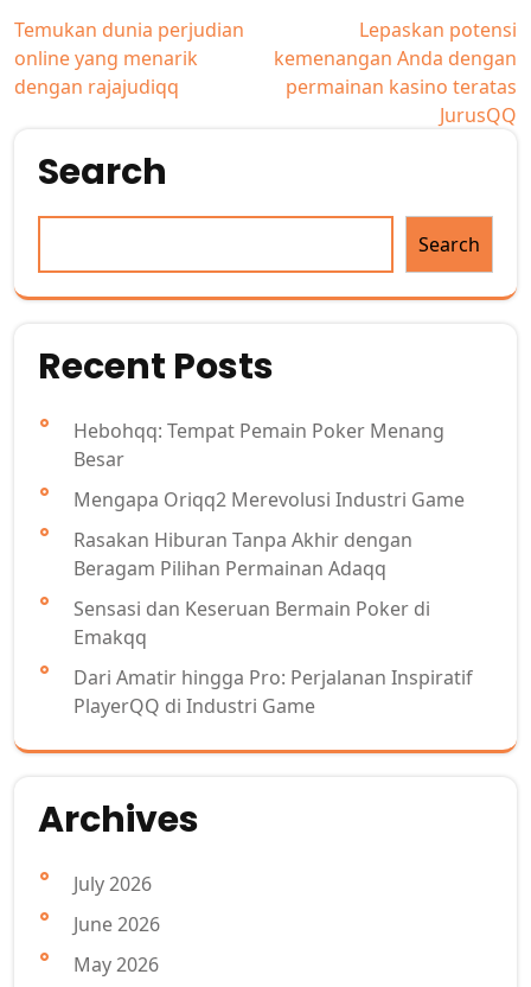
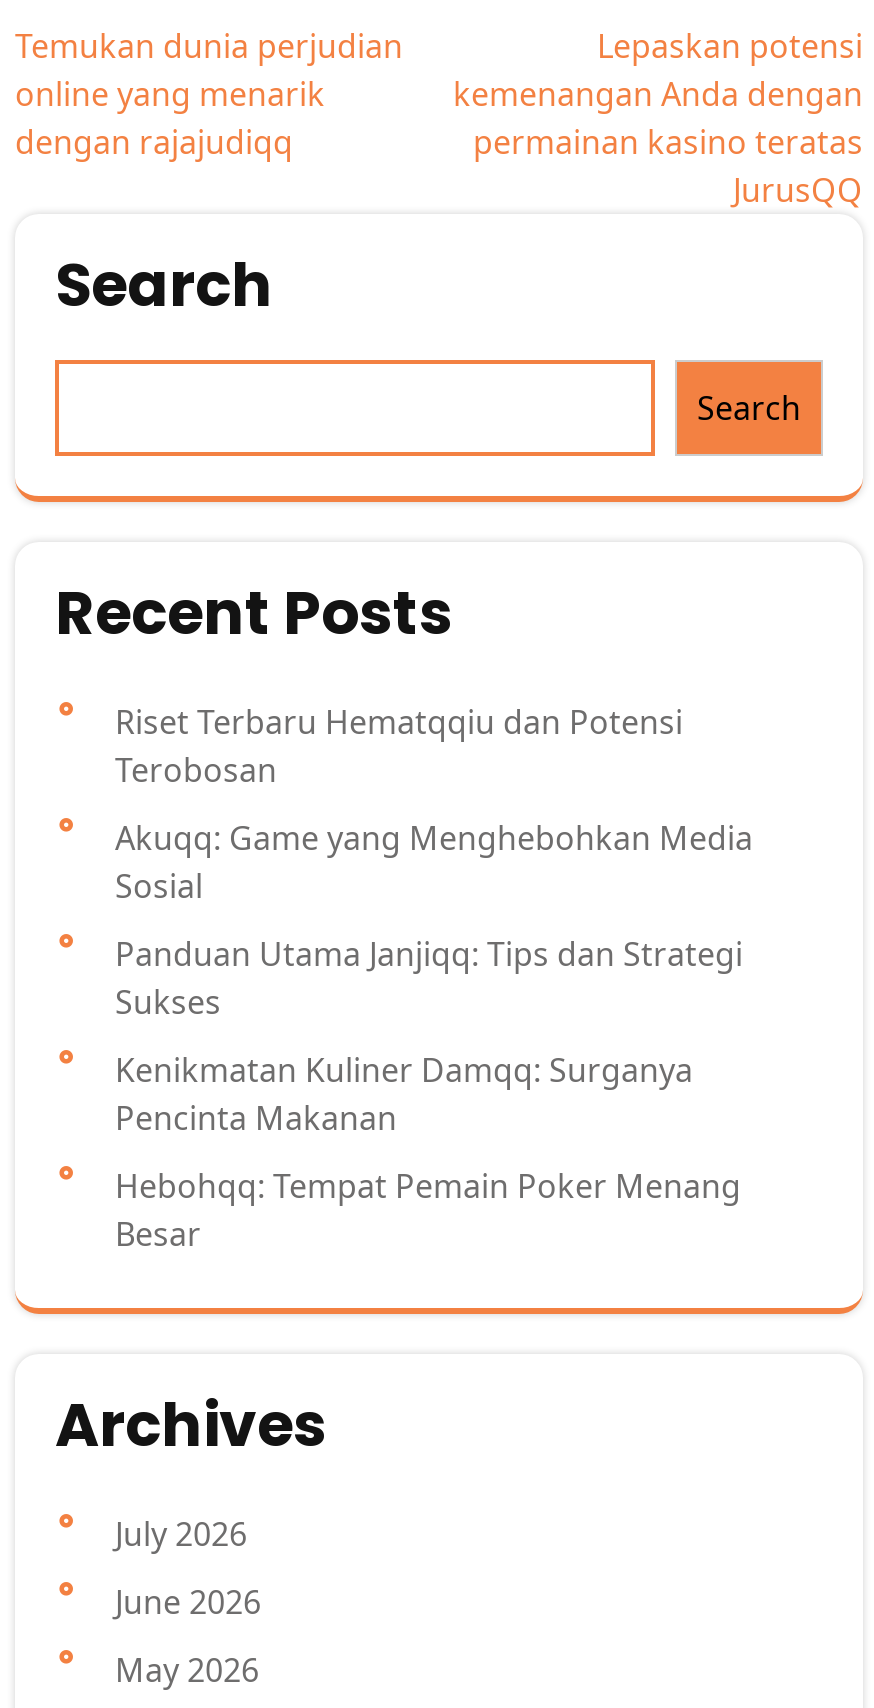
+ Riset Terbaru Hematqqiu dan Potensi
+ Terobosan
+ Akuqq: Game yang Menghebohkan Media
+ Sosial
+ Panduan Utama Janjiqq: Tips dan Strategi
+ Sukses
+ Kenikmatan Kuliner Damqq: Surganya
+ Pencinta Makanan

moved down: Hebohqq: Tempat Pemain Poker Menang | Besar

- Mengapa Oriqq2 Merevolusi Industri Game
- Rasakan Hiburan Tanpa Akhir dengan
- Beragam Pilihan Permainan Adaqq
- Sensasi dan Keseruan Bermain Poker di
- Emakqq
- Dari Amatir hingga Pro: Perjalanan Inspiratif
- PlayerQQ di Industri Game
